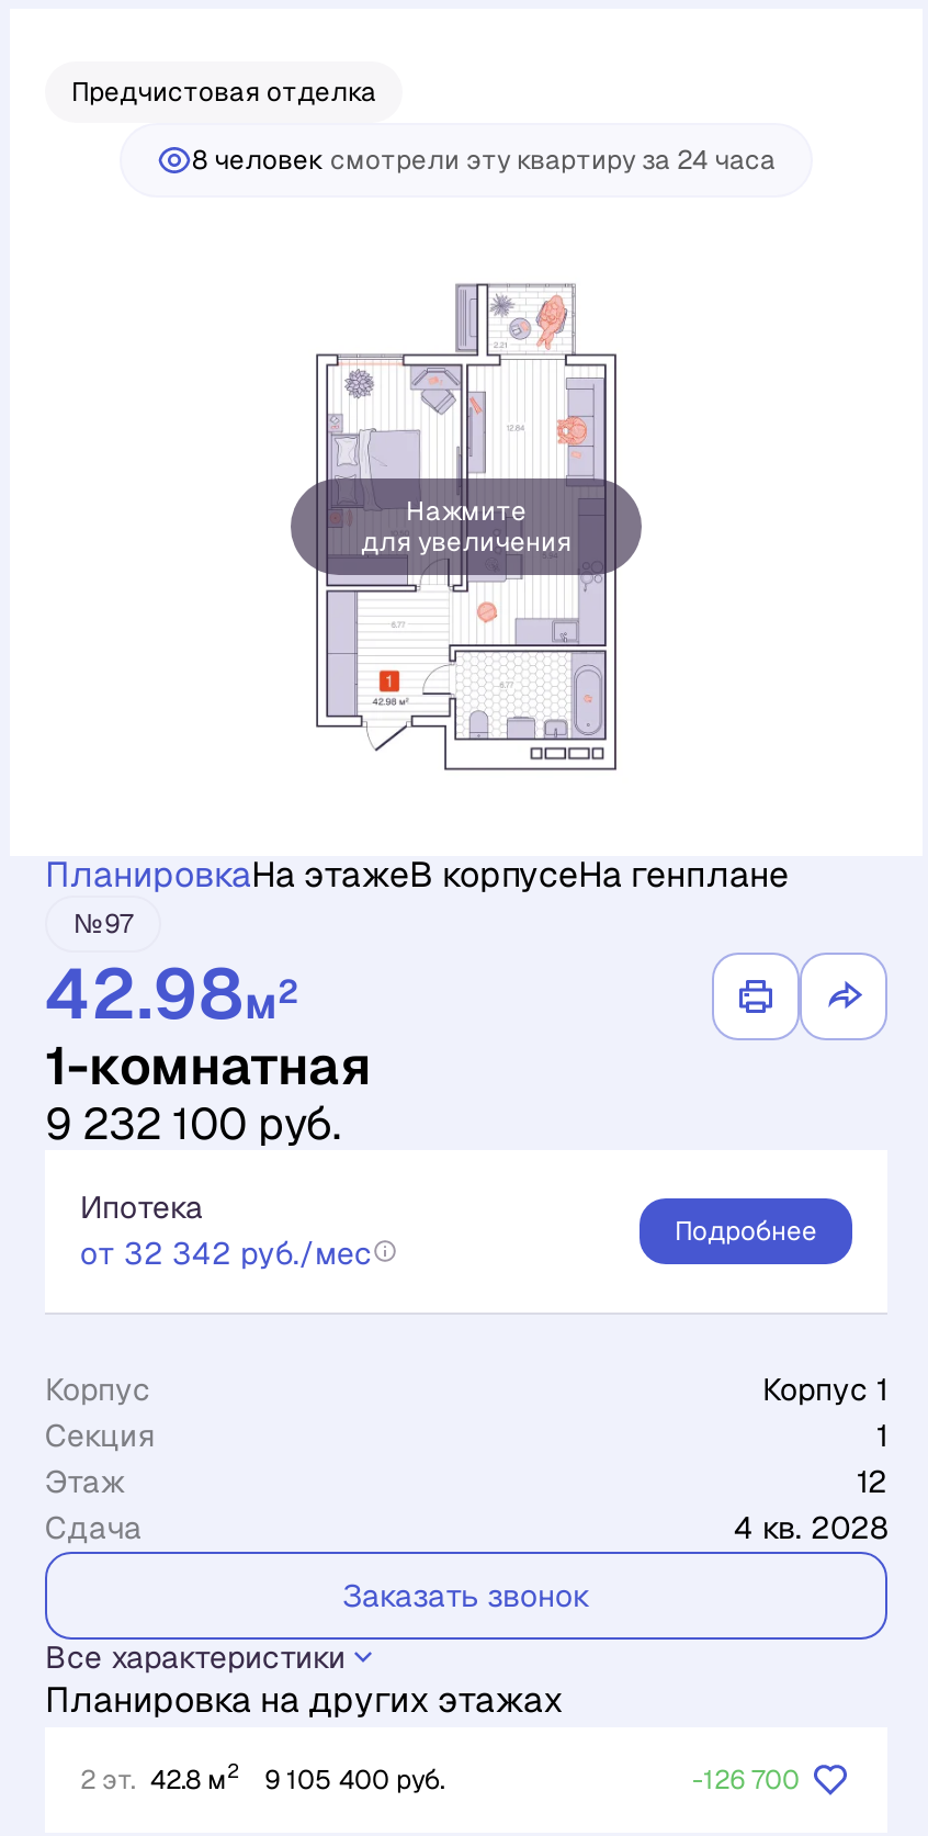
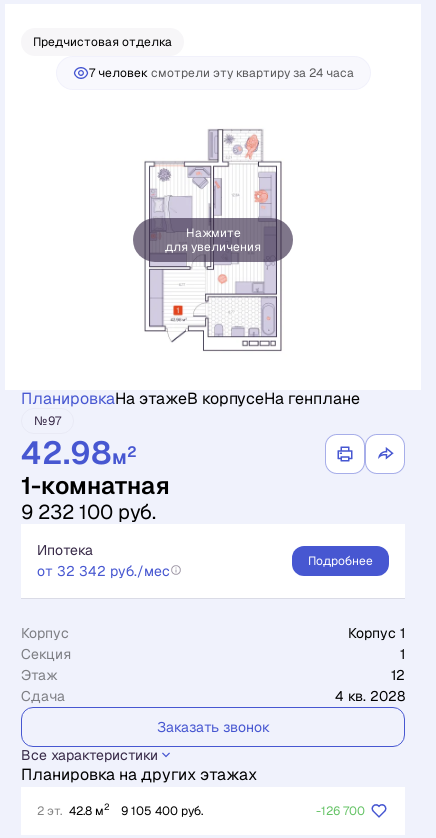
- 8 человек смотрели эту квартиру за 24 часа
+ 7 человек смотрели эту квартиру за 24 часа
